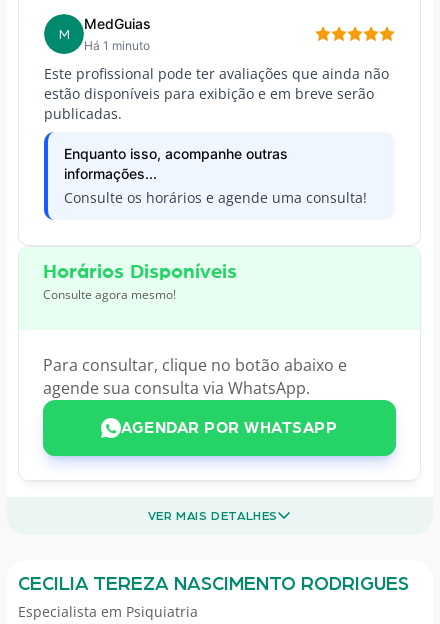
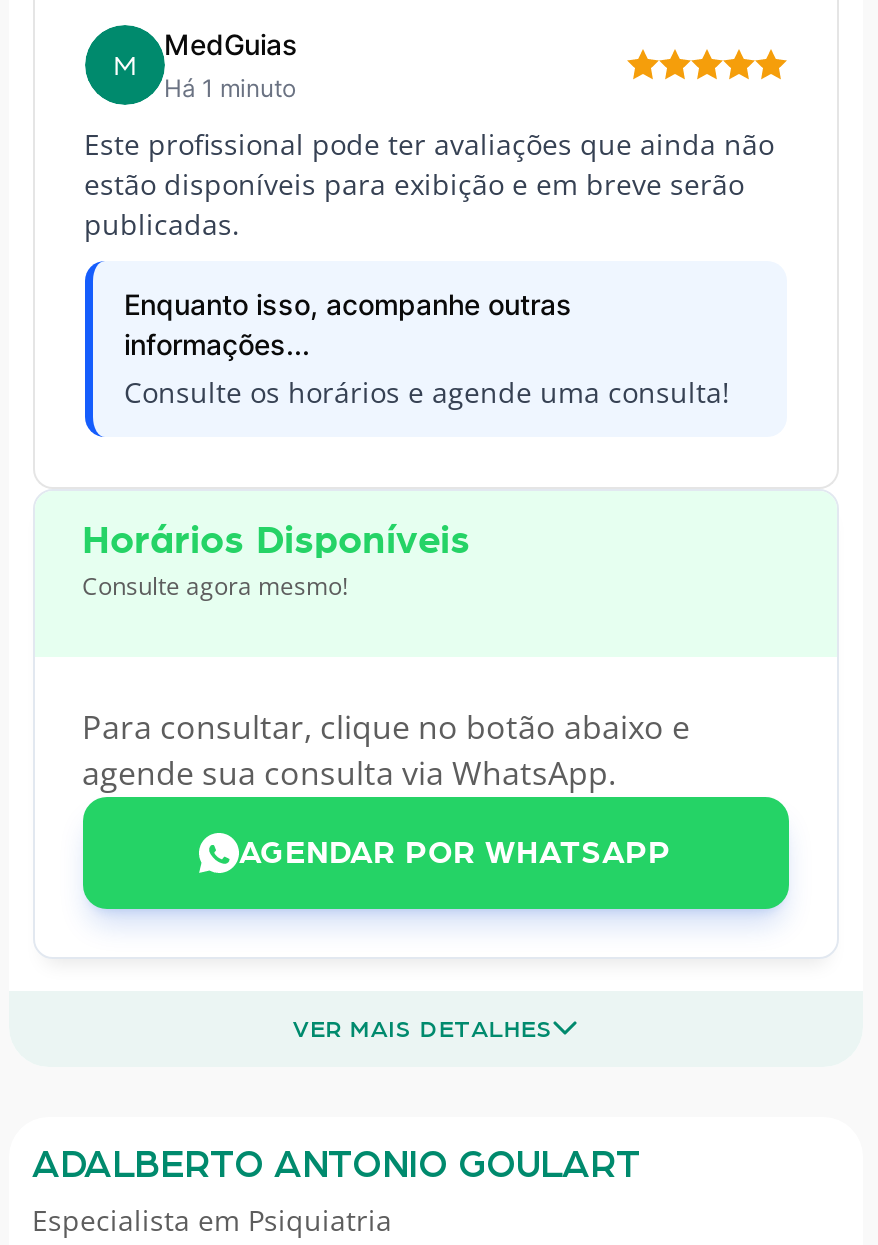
- CECILIA TEREZA NASCIMENTO RODRIGUES
+ ADALBERTO ANTONIO GOULART
